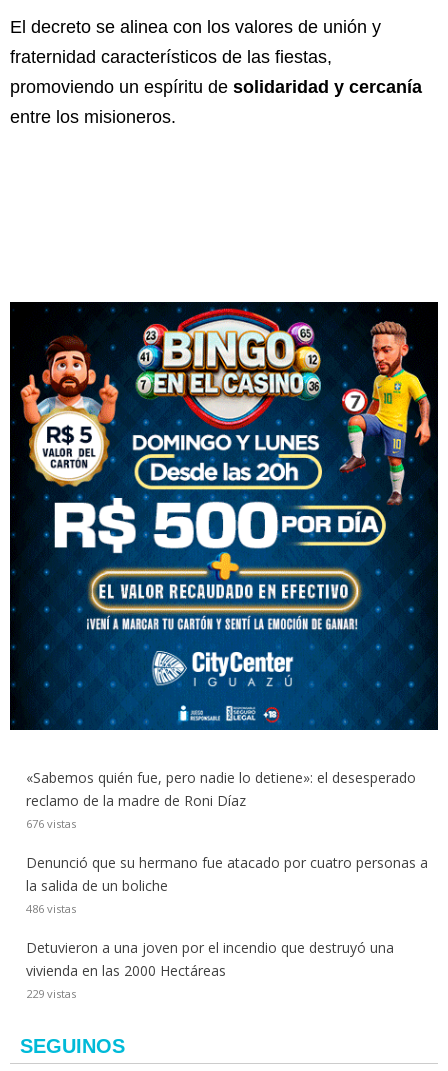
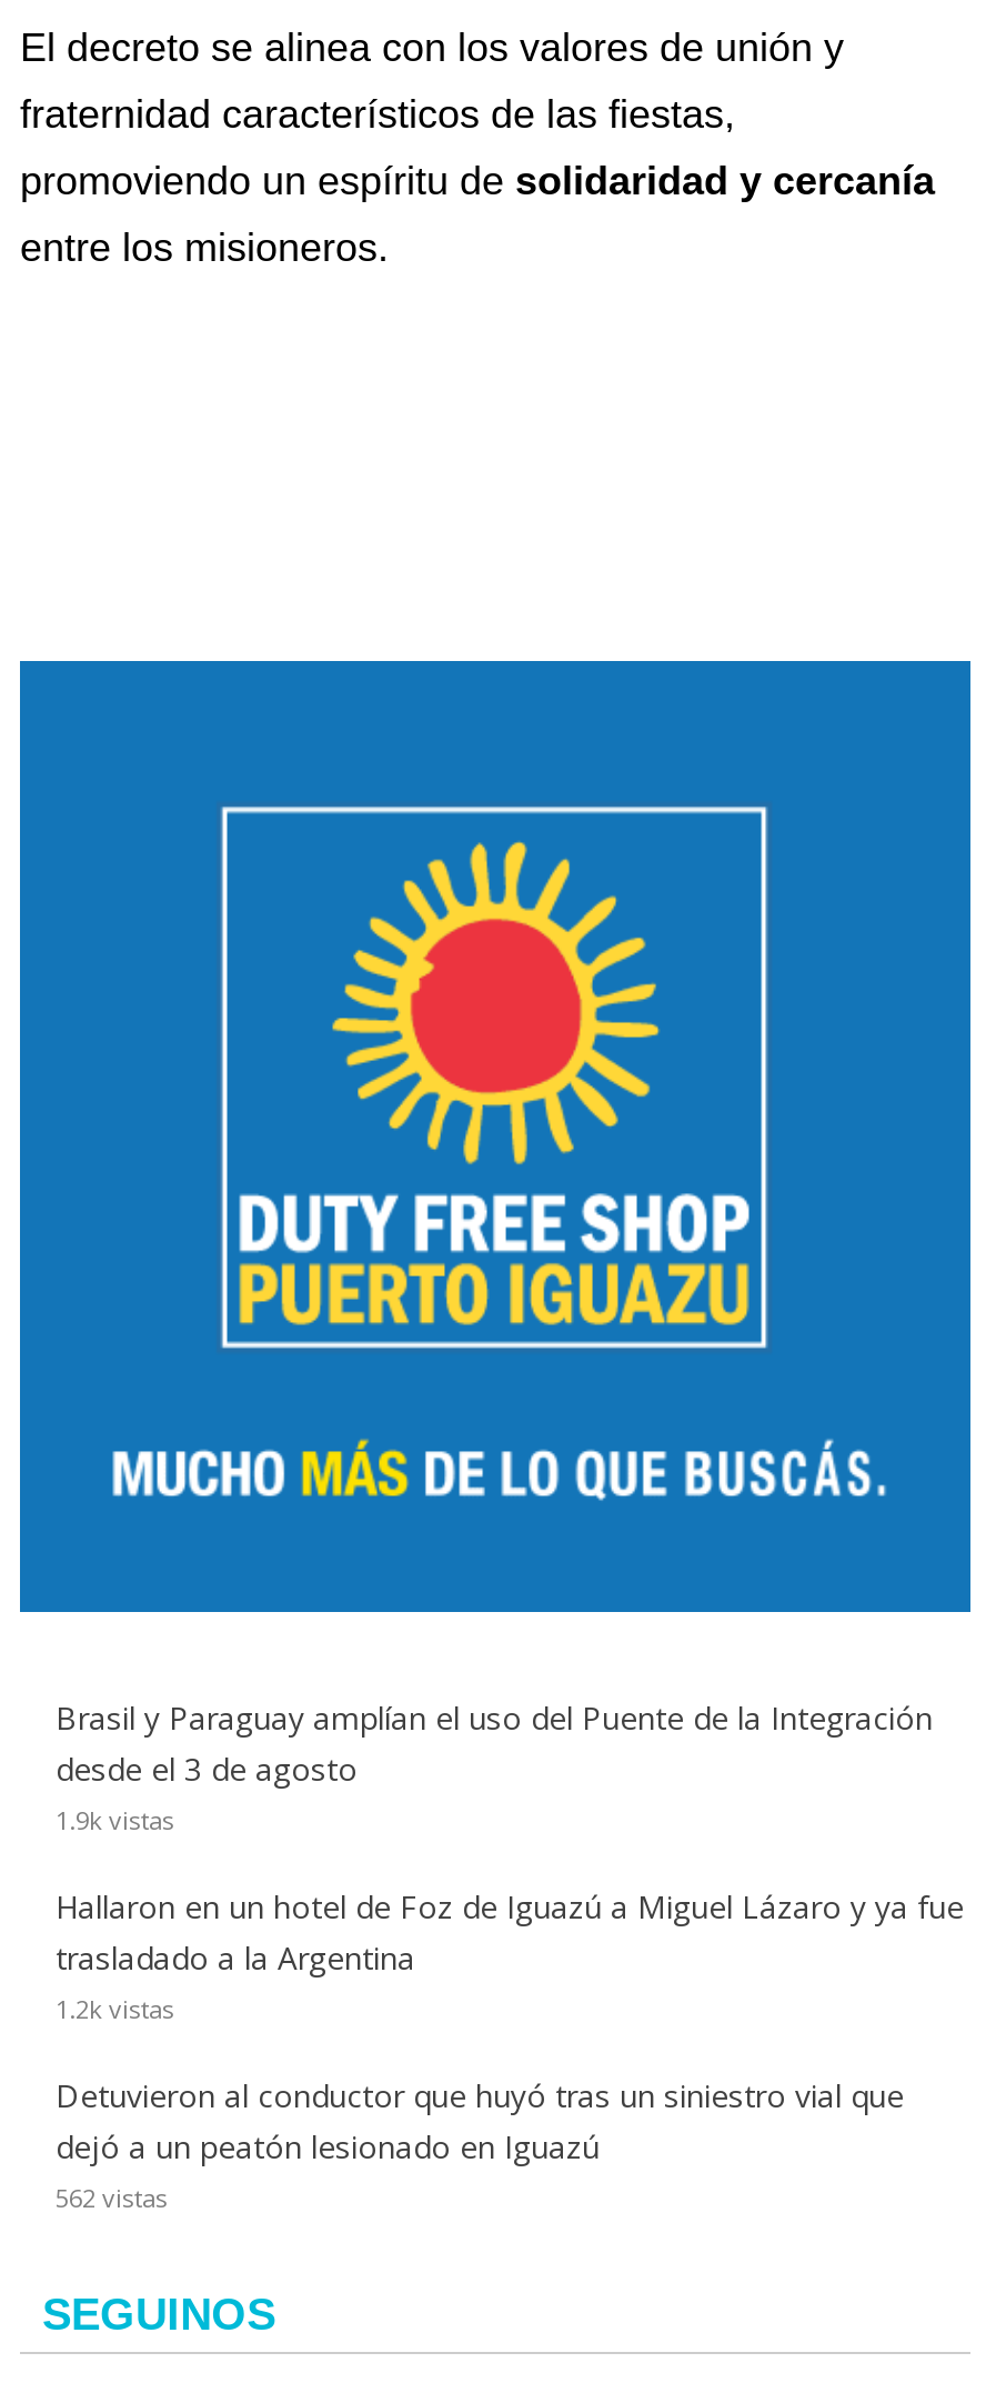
- [image]
- «Sabemos quién fue, pero nadie lo detiene»: el desesperado
- reclamo de la madre de Roni Díaz
- 676 vistas
+ [image]
+ Brasil y Paraguay amplían el uso del Puente de la Integración
+ desde el 3 de agosto
+ 1.9k vistas

- Denunció que su hermano fue atacado por cuatro personas a
- la salida de un boliche
- 486 vistas
+ Hallaron en un hotel de Foz de Iguazú a Miguel Lázaro y ya fue
+ trasladado a la Argentina
+ 1.2k vistas

- Detuvieron a una joven por el incendio que destruyó una
- vivienda en las 2000 Hectáreas
- 229 vistas
+ Detuvieron al conductor que huyó tras un siniestro vial que
+ dejó a un peatón lesionado en Iguazú
+ 562 vistas
